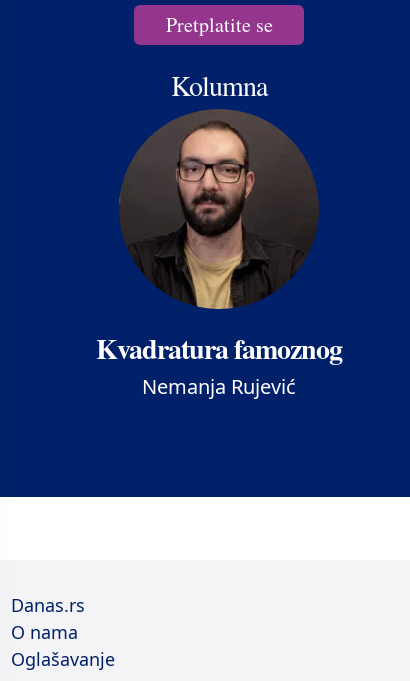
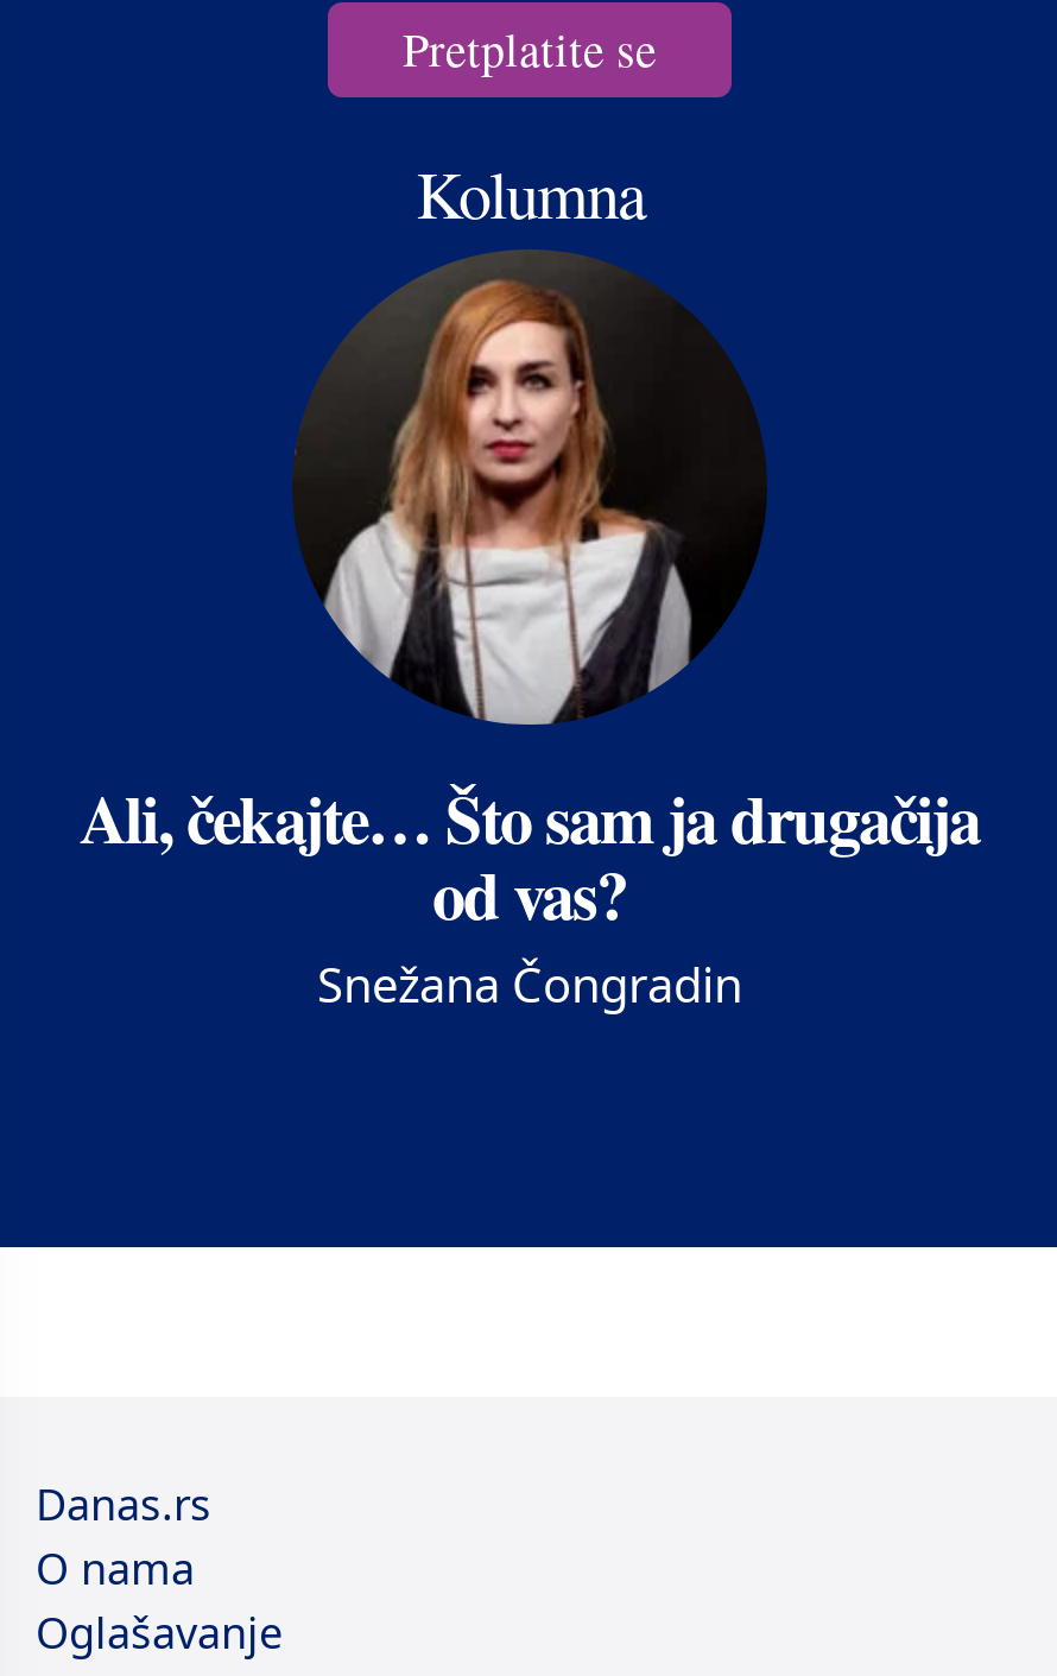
- [image]
- Kvadratura famoznog
- Nemanja Rujević
+ [image]
+ Ali, čekajte… Što sam ja drugačija
+ od vas?
+ Snežana Čongradin
